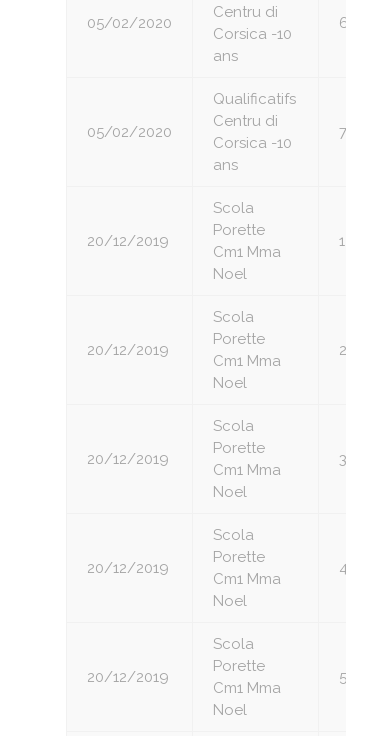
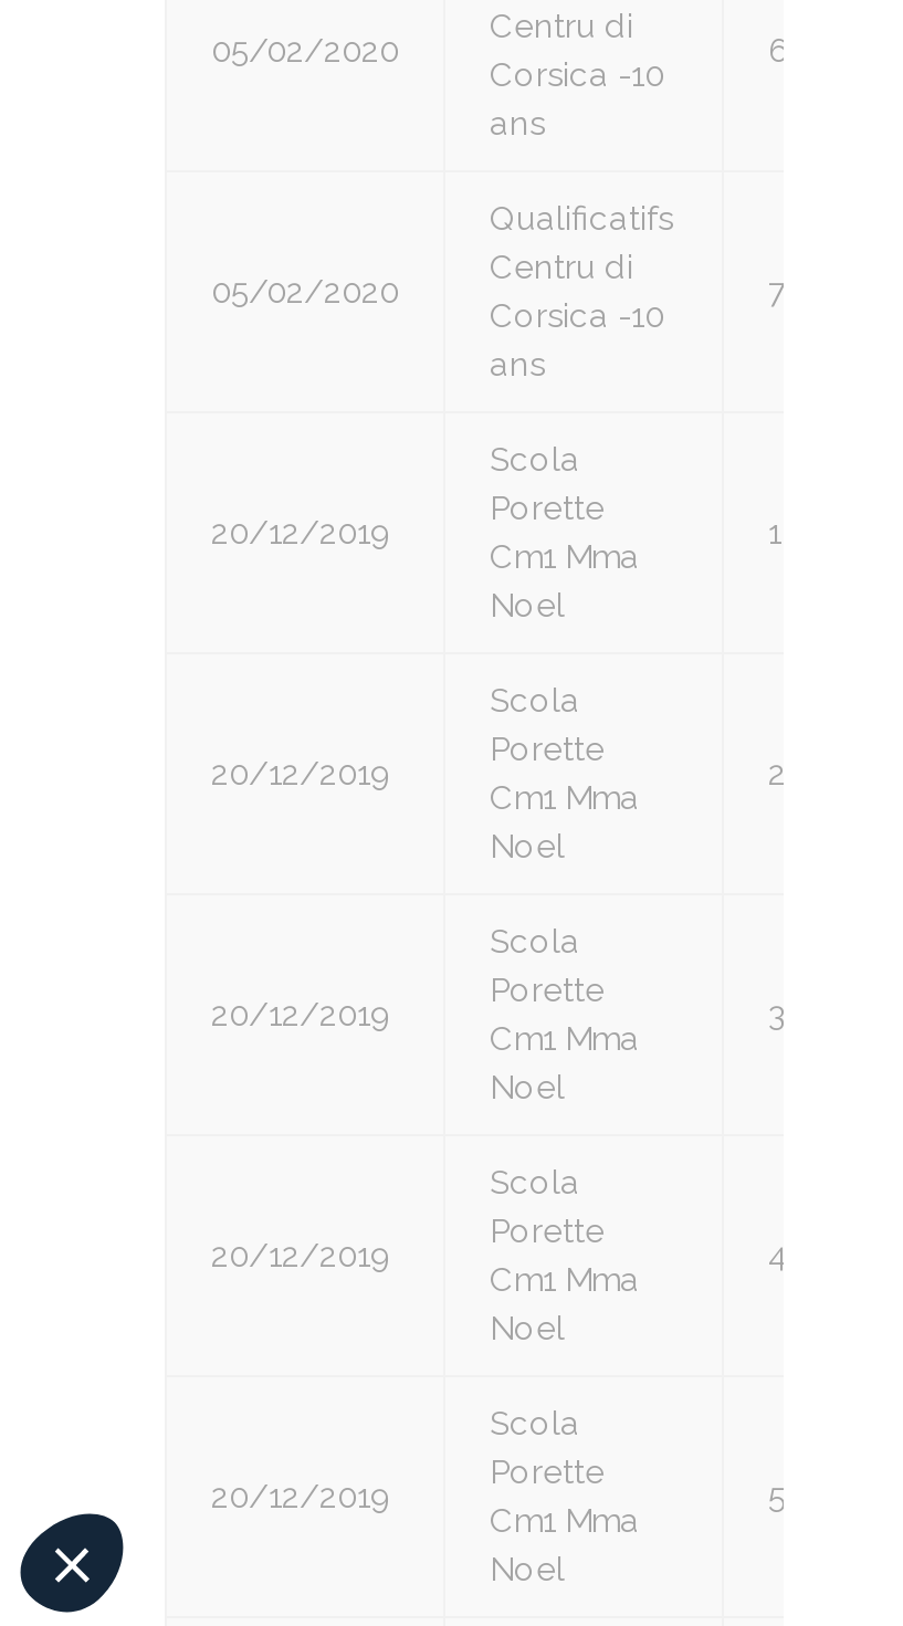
+ [image]
